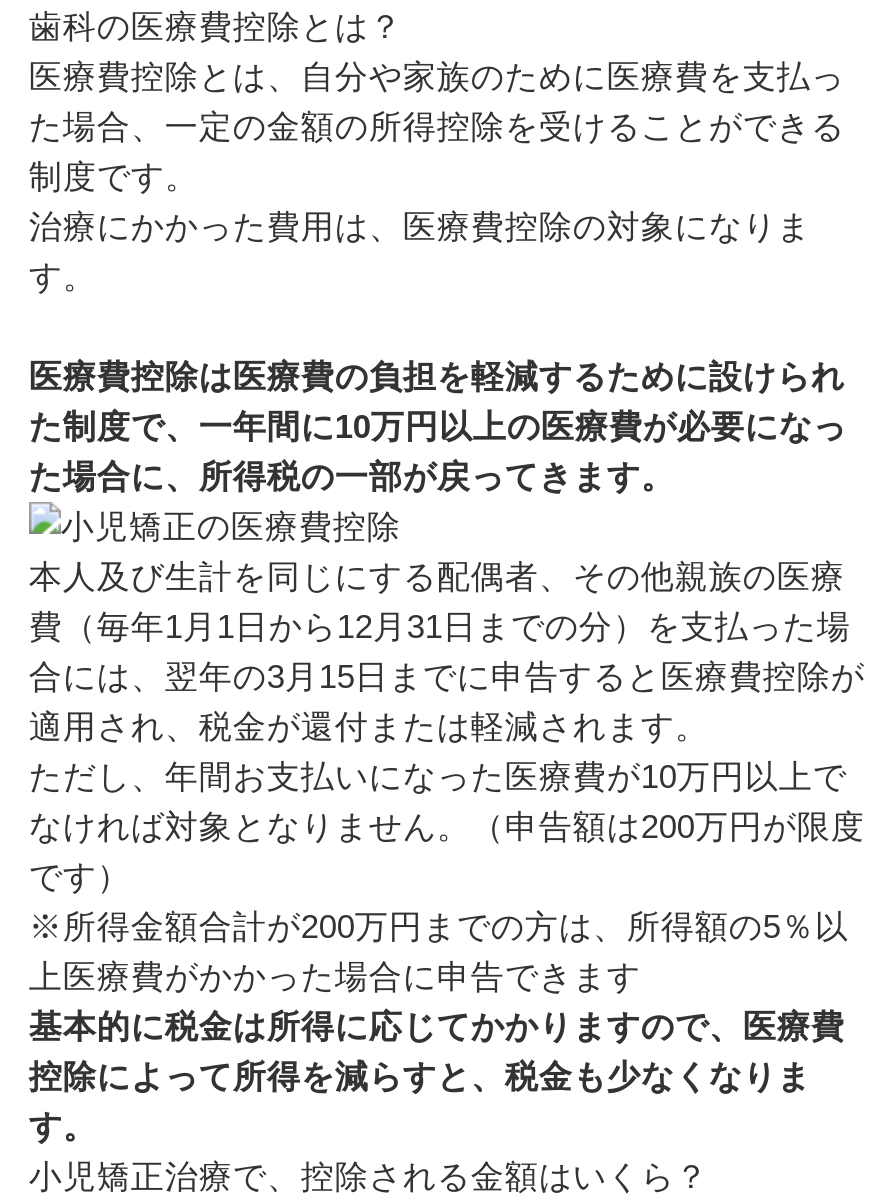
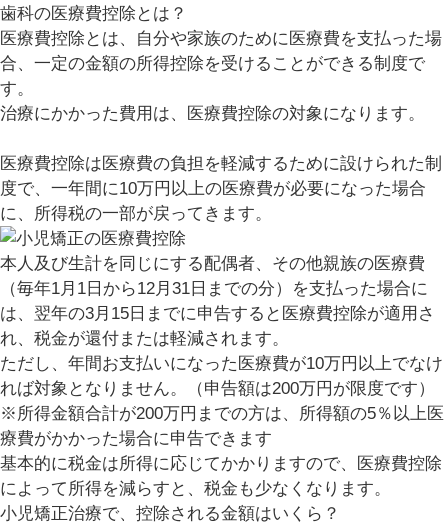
- 医療費控除とは、自分や家族のために医療費を支払っ
- た場合、一定の金額の所得控除を受けることができる
- 制度です。
- 治療にかかった費用は、医療費控除の対象になりま
+ 医療費控除とは、自分や家族のために医療費を支払った場
+ 合、一定の金額の所得控除を受けることができる制度で

- 医療費控除は医療費の負担を軽減するために設けられ
- た制度で、一年間に10万円以上の医療費が必要になっ
- た場合に、所得税の一部が戻ってきます。
- 本人及び生計を同じにする配偶者、その他親族の医療
- 費（毎年1月1日から12月31日までの分）を支払った場
- 合には、翌年の3月15日までに申告すると医療費控除が
- 適用され、税金が還付または軽減されます。
- ただし、年間お支払いになった医療費が10万円以上で
- なければ対象となりません。（申告額は200万円が限度
- です）
- ※所得金額合計が200万円までの方は、所得額の5％以
- 上医療費がかかった場合に申告できます
- 基本的に税金は所得に応じてかかりますので、医療費
- 控除によって所得を減らすと、税金も少なくなりま
- す。
+ 治療にかかった費用は、医療費控除の対象になります。
+ 医療費控除は医療費の負担を軽減するために設けられた制
+ 度で、一年間に10万円以上の医療費が必要になった場合
+ に、所得税の一部が戻ってきます。
+ 本人及び生計を同じにする配偶者、その他親族の医療費
+ （毎年1月1日から12月31日までの分）を支払った場合に
+ は、翌年の3月15日までに申告すると医療費控除が適用さ
+ れ、税金が還付または軽減されます。
+ ただし、年間お支払いになった医療費が10万円以上でなけ
+ れば対象となりません。（申告額は200万円が限度です）
+ ※所得金額合計が200万円までの方は、所得額の5％以上医
+ 療費がかかった場合に申告できます
+ 基本的に税金は所得に応じてかかりますので、医療費控除
+ によって所得を減らすと、税金も少なくなります。
